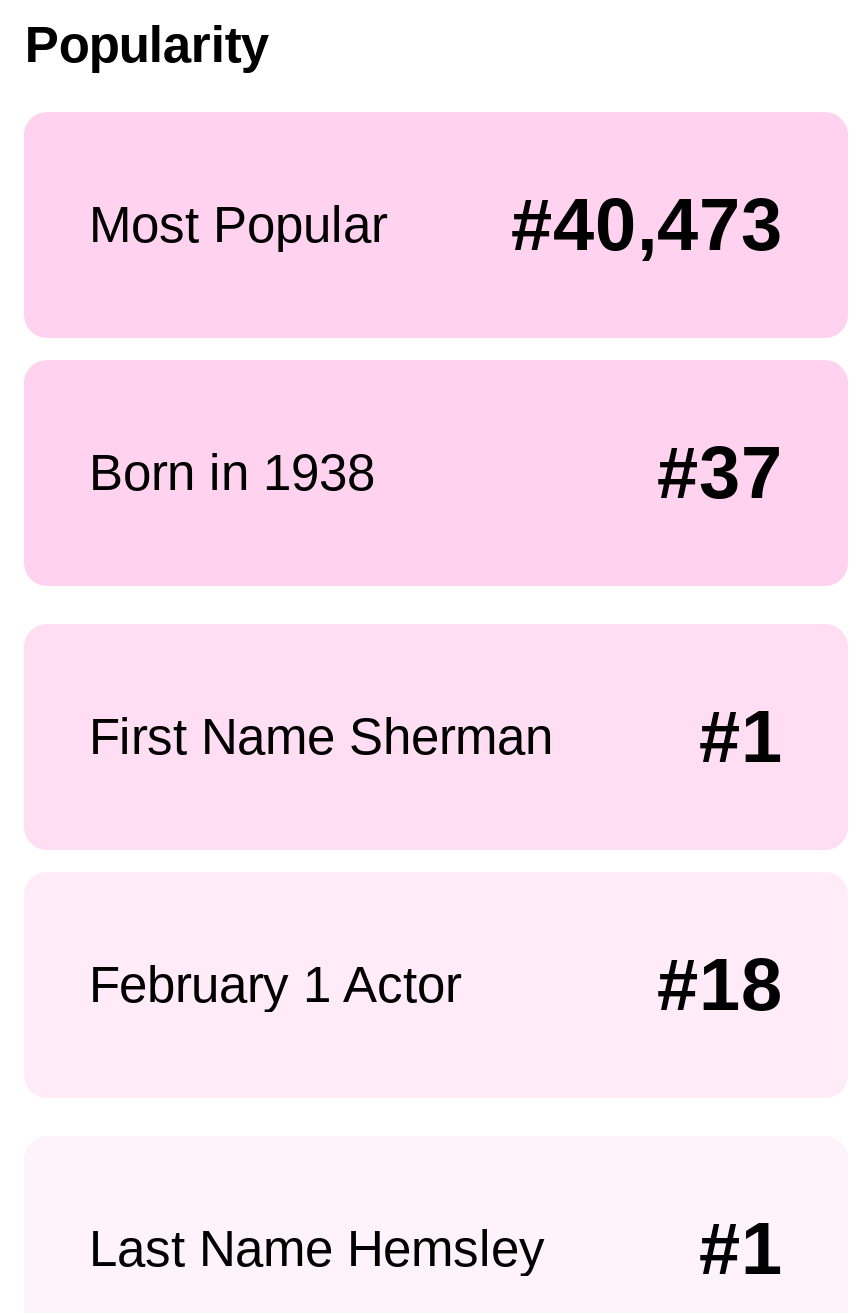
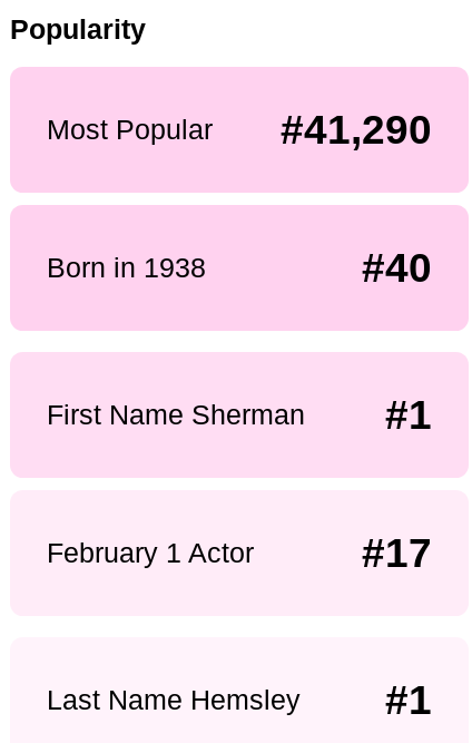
- #40,473
+ #41,290

- #37
+ #40

- #18
+ #17
